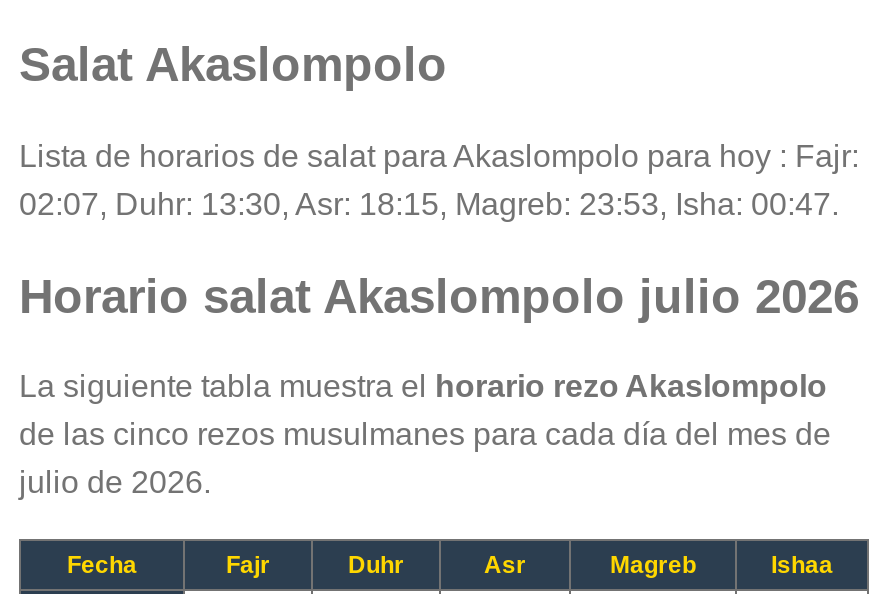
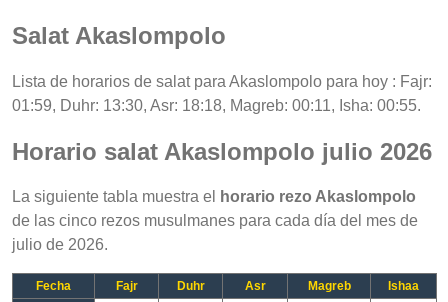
- 02:07, Duhr: 13:30, Asr: 18:15, Magreb: 23:53, Isha: 00:47.
+ 01:59, Duhr: 13:30, Asr: 18:18, Magreb: 00:11, Isha: 00:55.
